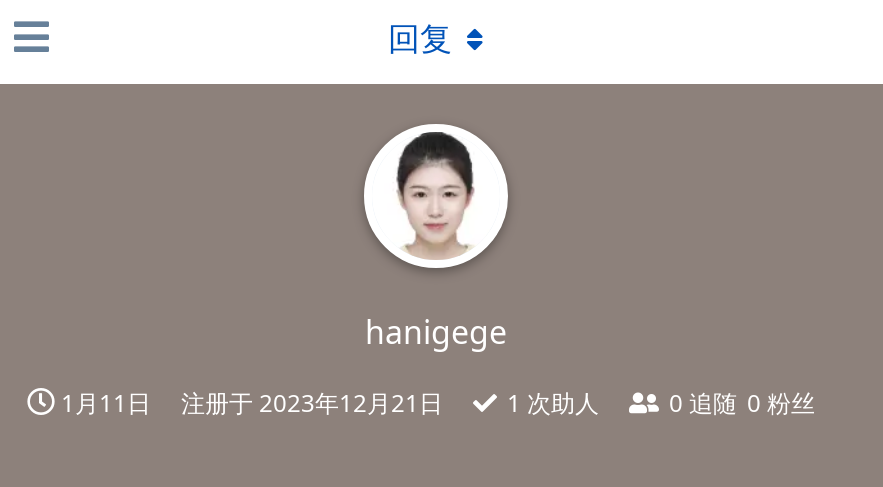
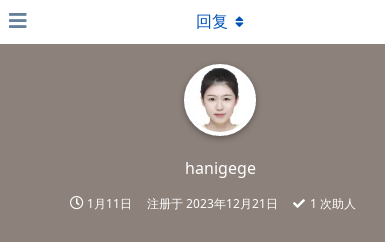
- 0 追随 0 粉丝
